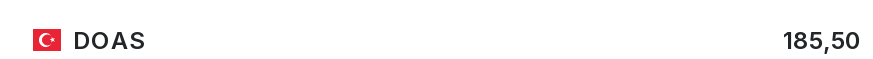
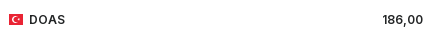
- 185,50
+ 186,00
